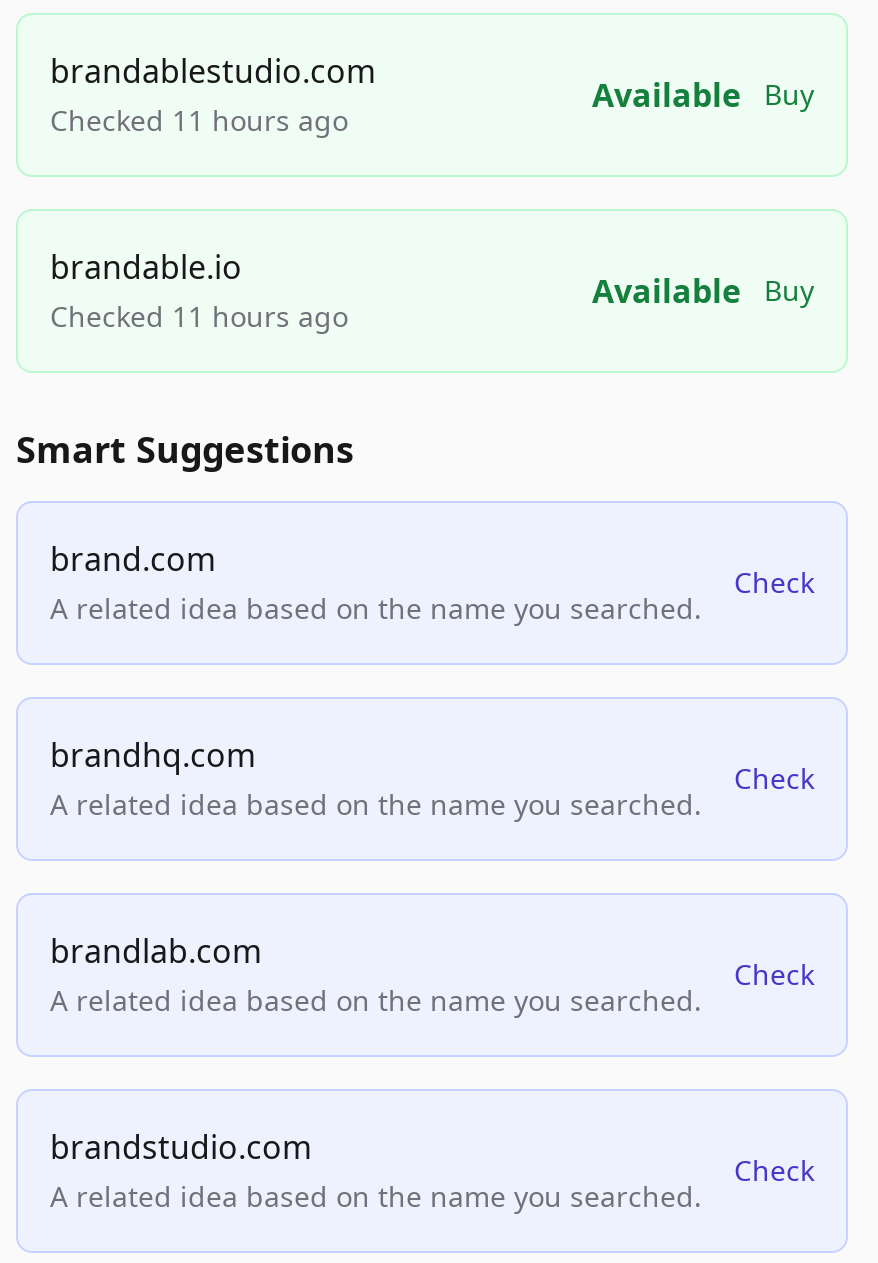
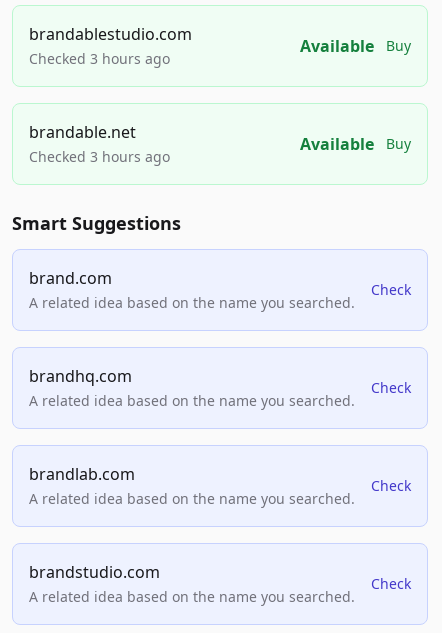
- Checked 11 hours ago
+ Checked 3 hours ago

- brandable.io
- Checked 11 hours ago
+ brandable.net
+ Checked 3 hours ago
